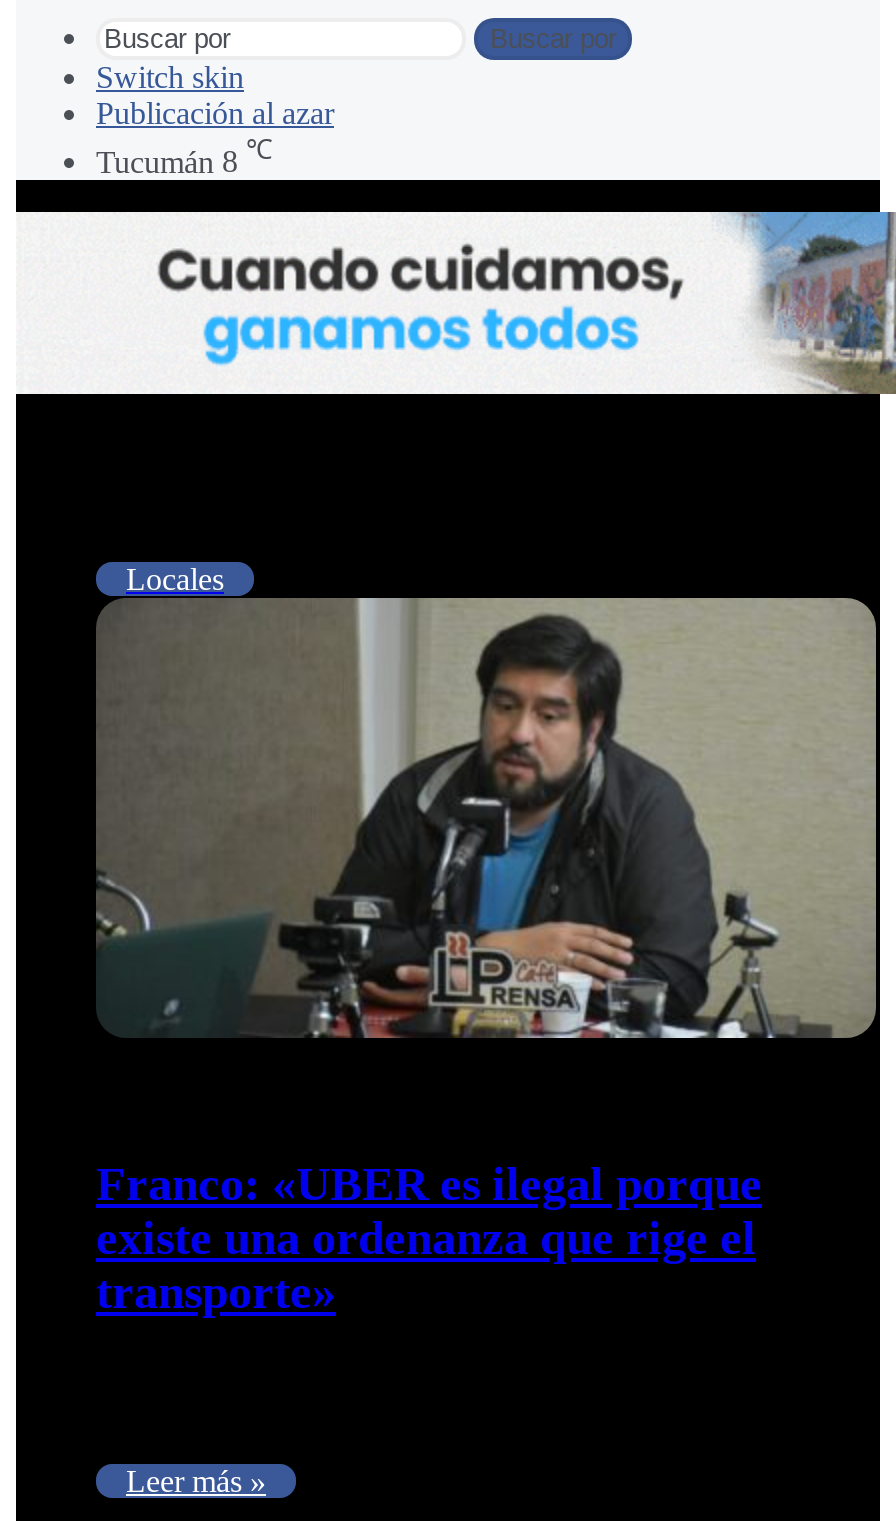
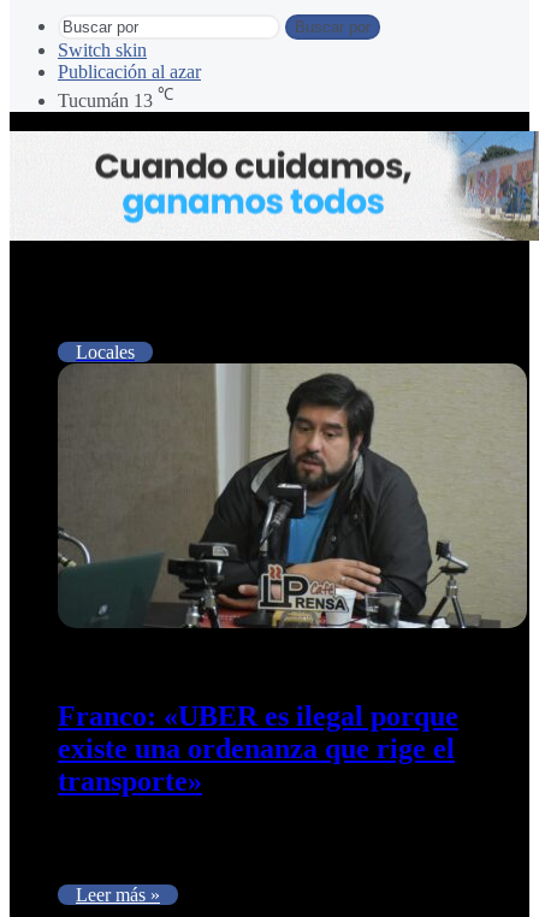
- Tucumán 8 ℃
+ Tucumán 13 ℃
